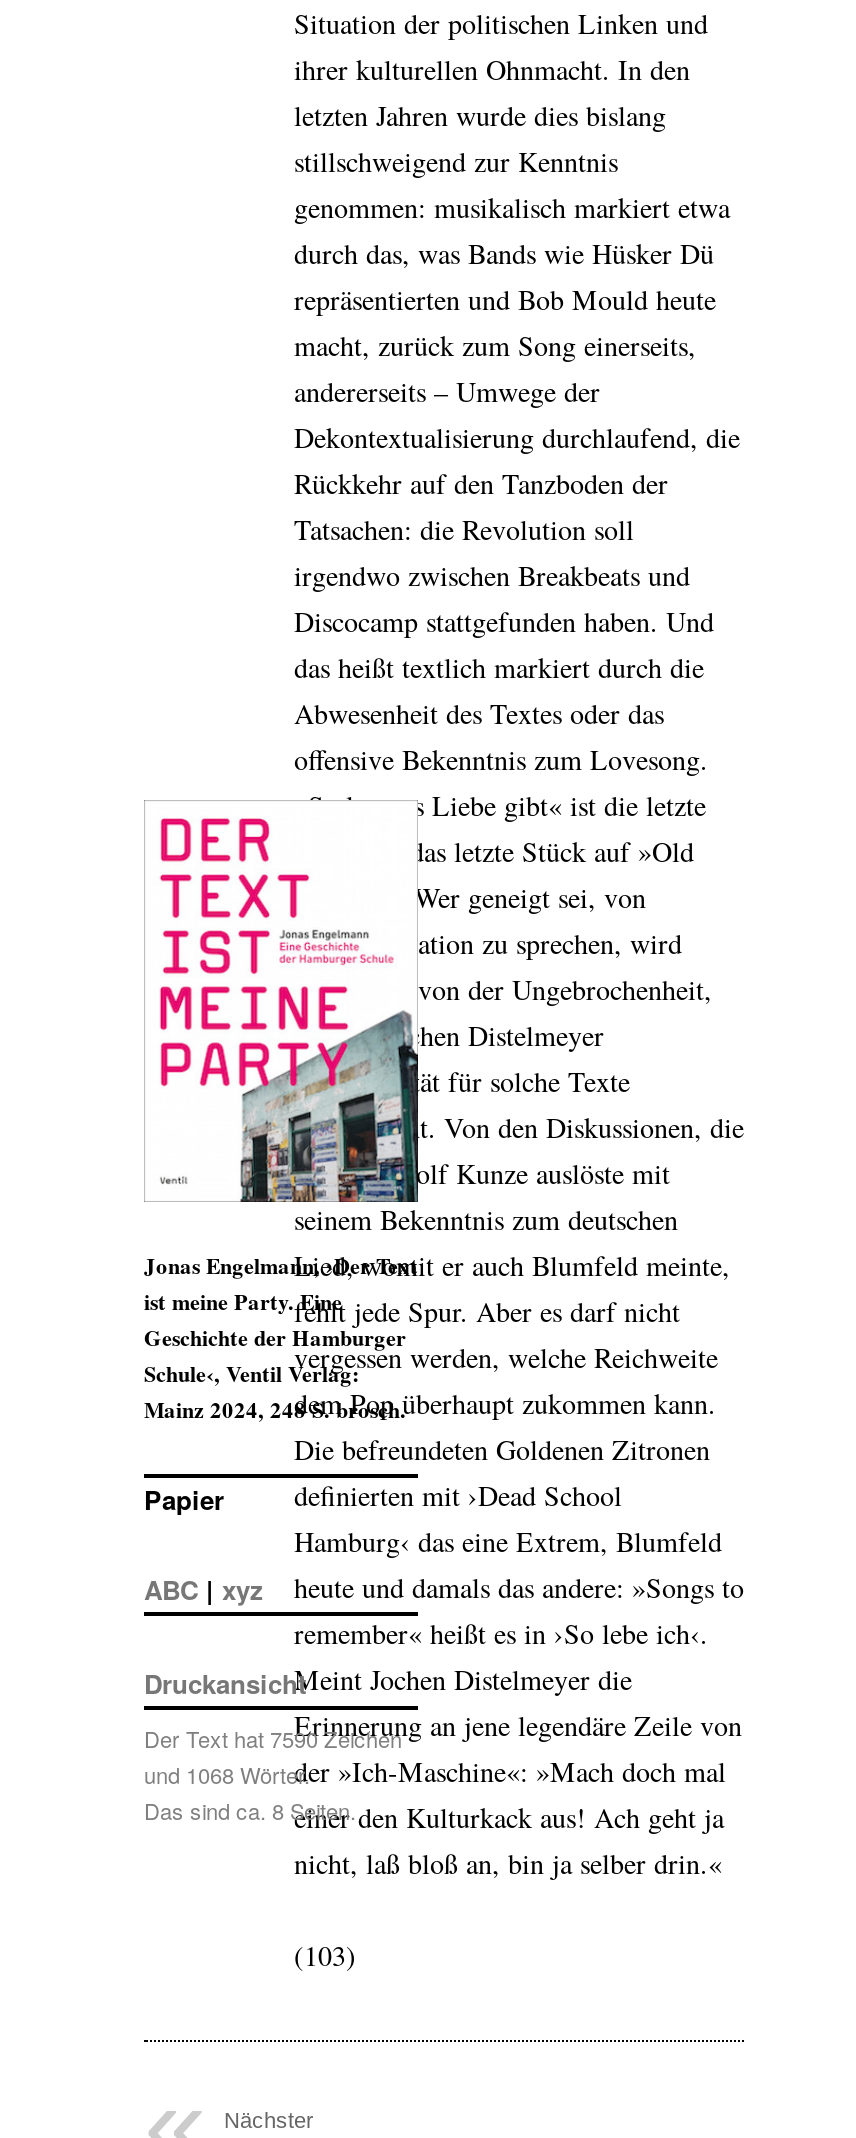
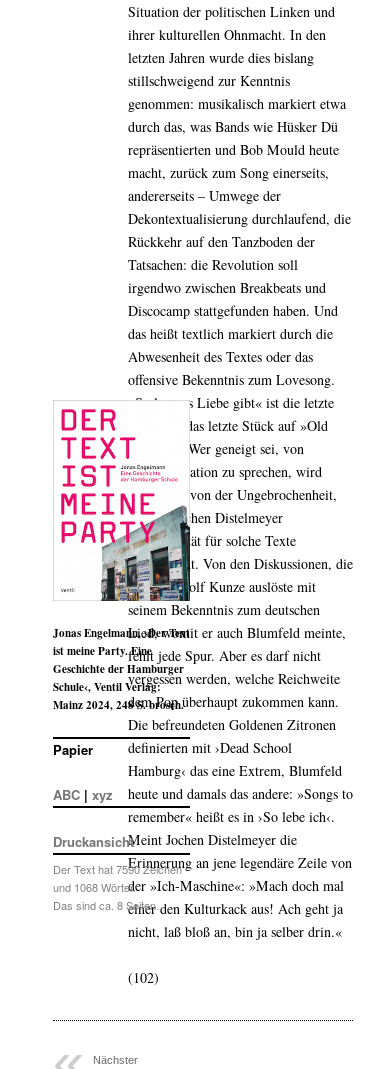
- (103)
+ (102)
